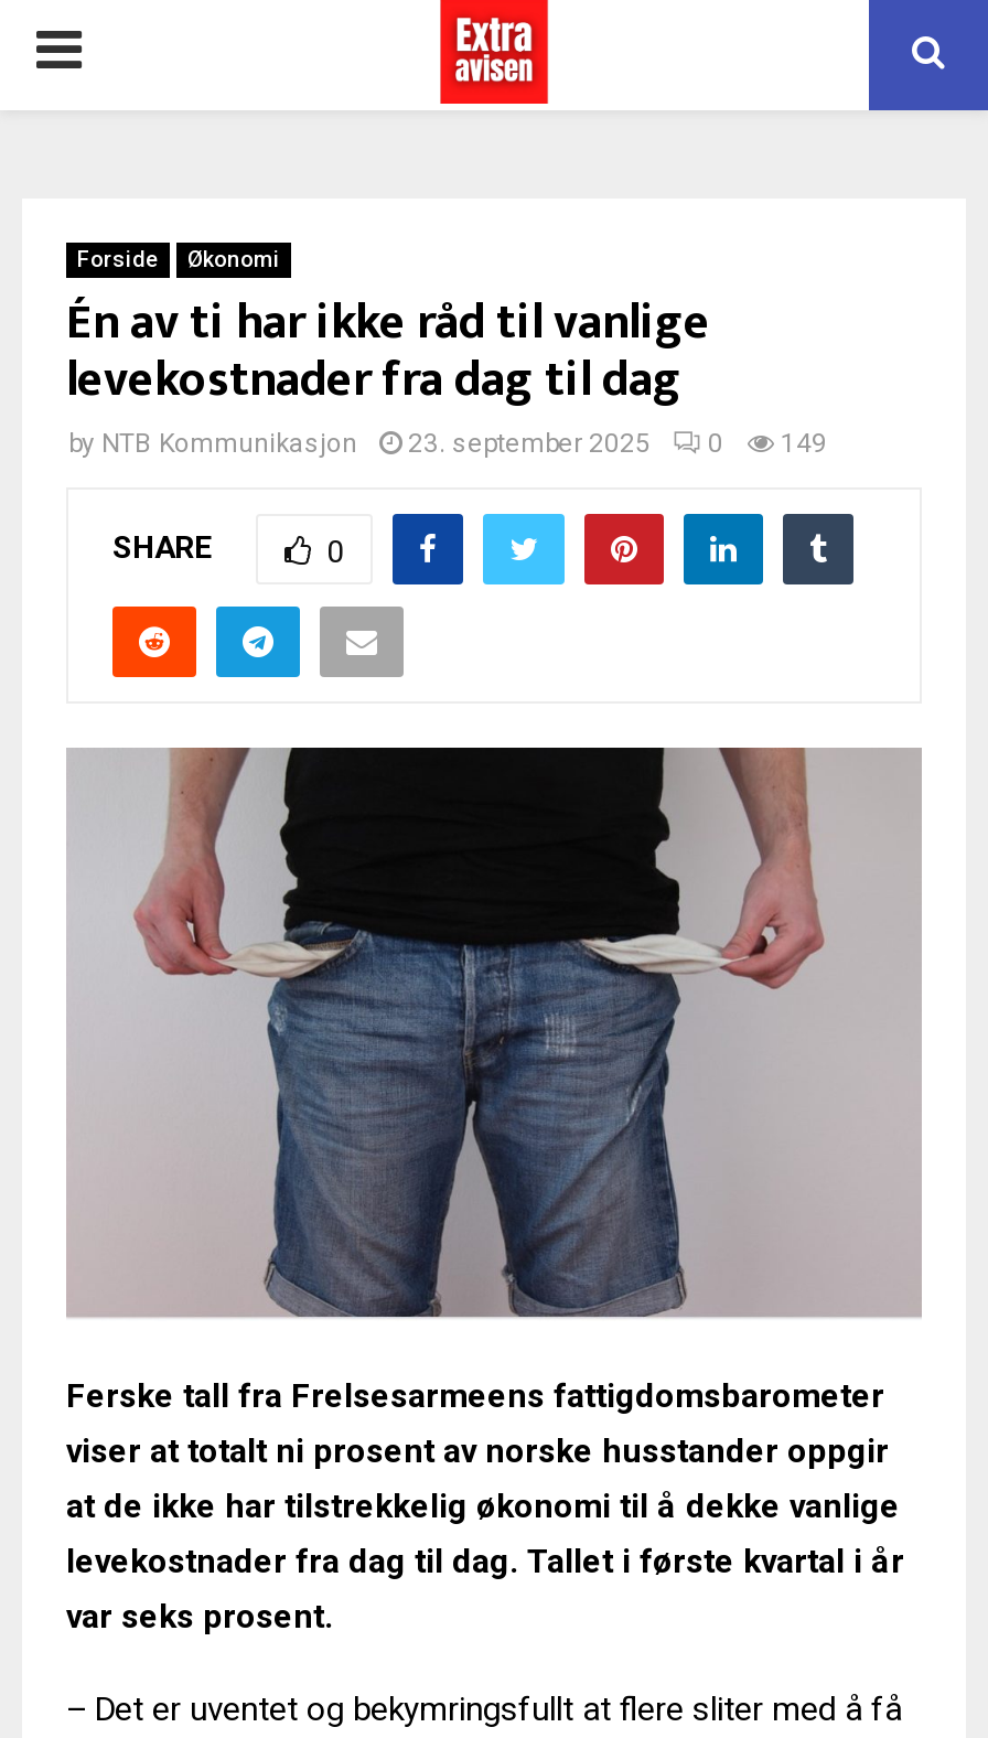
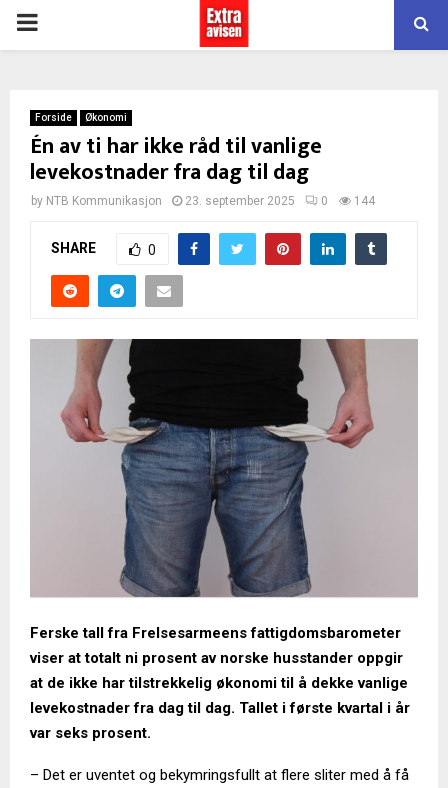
- by NTB Kommunikasjon 23. september 2025 0 149
+ by NTB Kommunikasjon 23. september 2025 0 144
